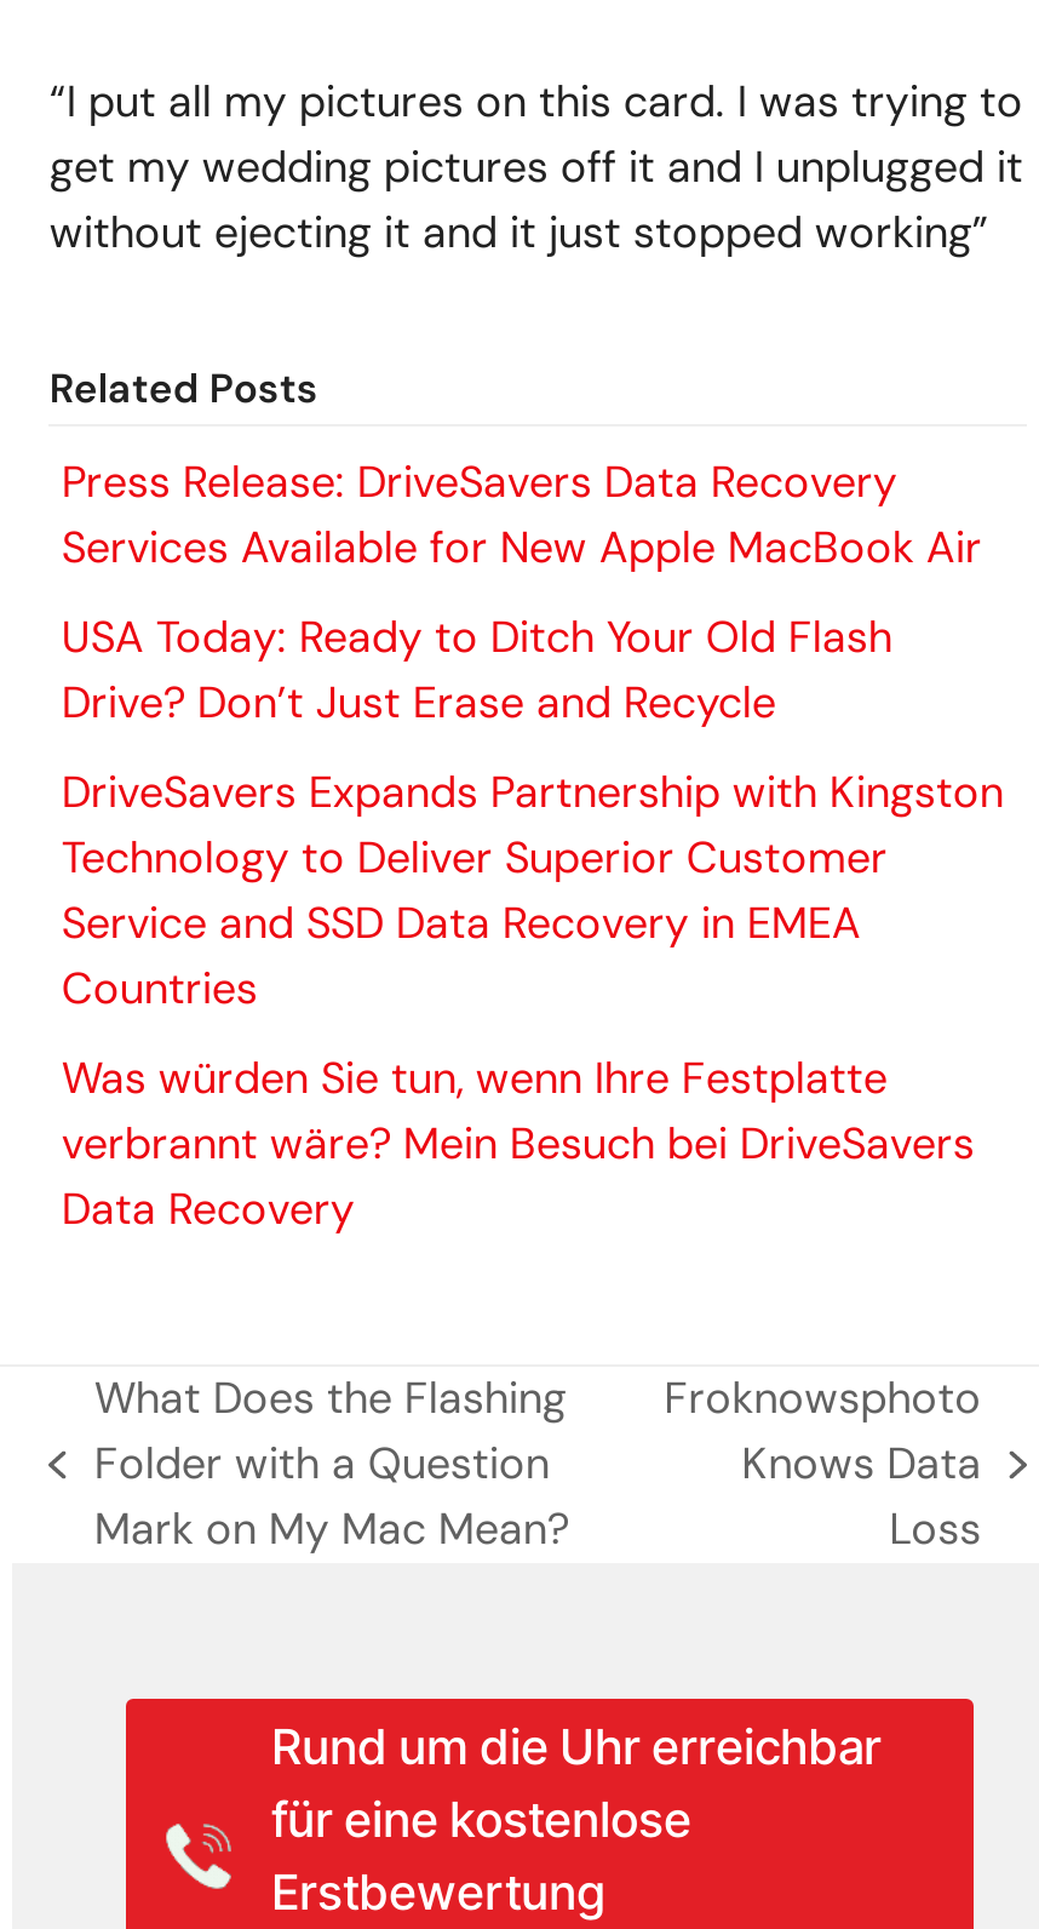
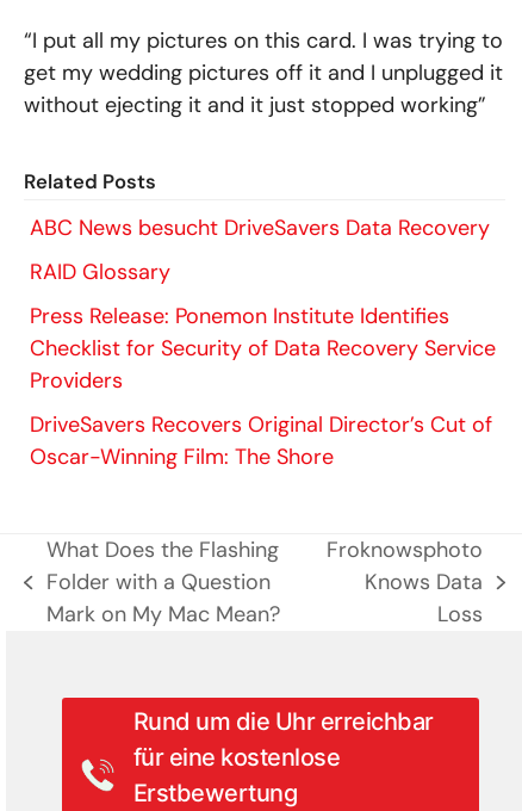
- Press Release: DriveSavers Data Recovery
- Services Available for New Apple MacBook Air
+ ABC News besucht DriveSavers Data Recovery

- USA Today: Ready to Ditch Your Old Flash
- Drive? Don’t Just Erase and Recycle
+ RAID Glossary

- DriveSavers Expands Partnership with Kingston
- Technology to Deliver Superior Customer
- Service and SSD Data Recovery in EMEA
- Countries
+ Press Release: Ponemon Institute Identifies
+ Checklist for Security of Data Recovery Service
+ Providers

- Was würden Sie tun, wenn Ihre Festplatte
- verbrannt wäre? Mein Besuch bei DriveSavers
- Data Recovery
+ DriveSavers Recovers Original Director’s Cut of
+ Oscar-Winning Film: The Shore
